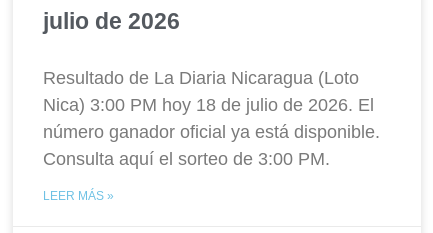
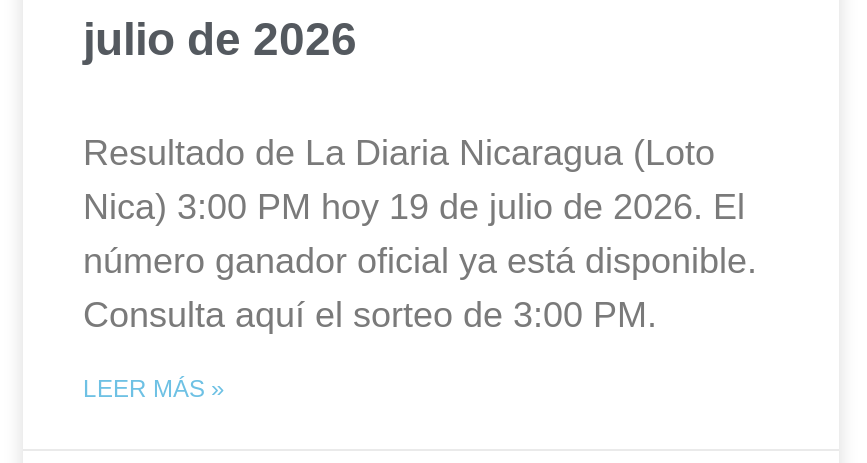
- Nica) 3:00 PM hoy 18 de julio de 2026. El
+ Nica) 3:00 PM hoy 19 de julio de 2026. El
